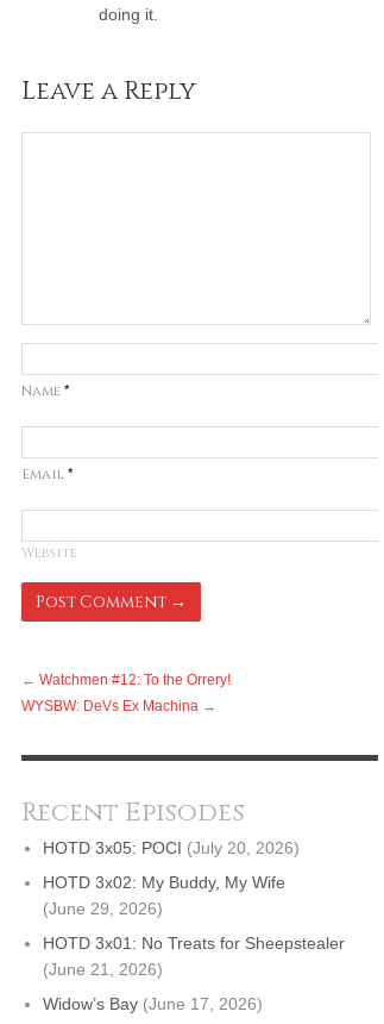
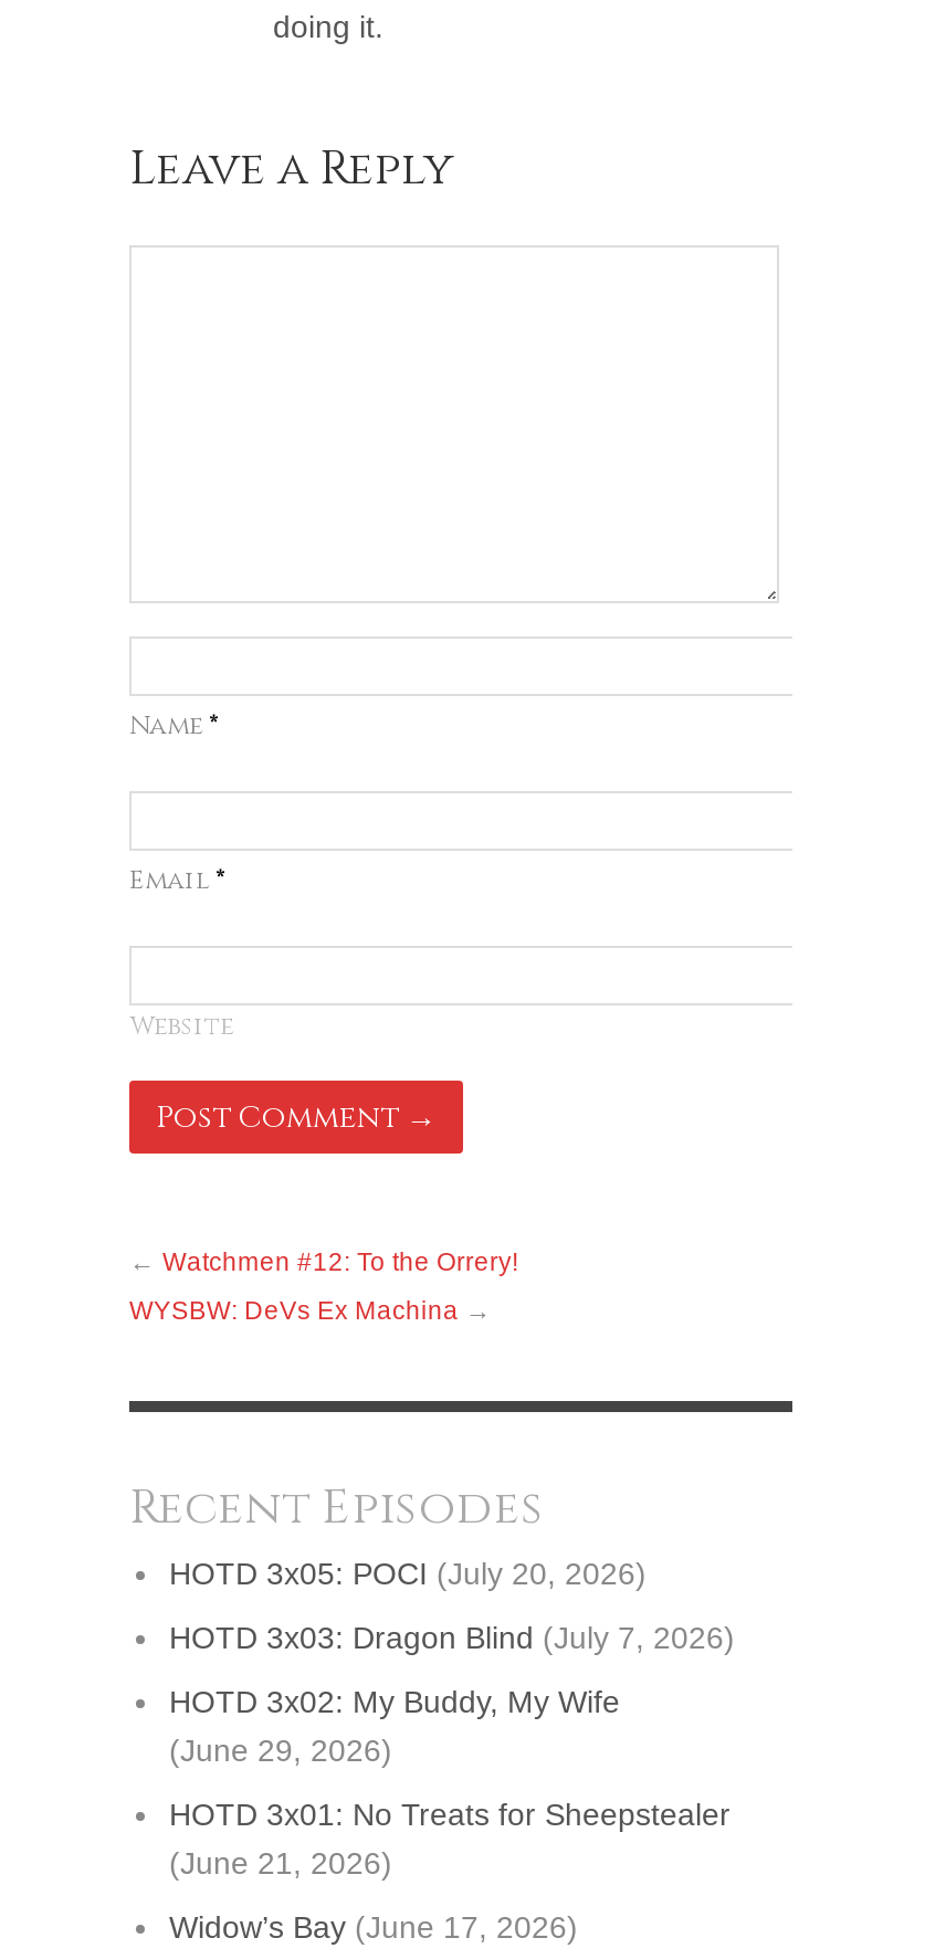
+ HOTD 3x03: Dragon Blind (July 7, 2026)
